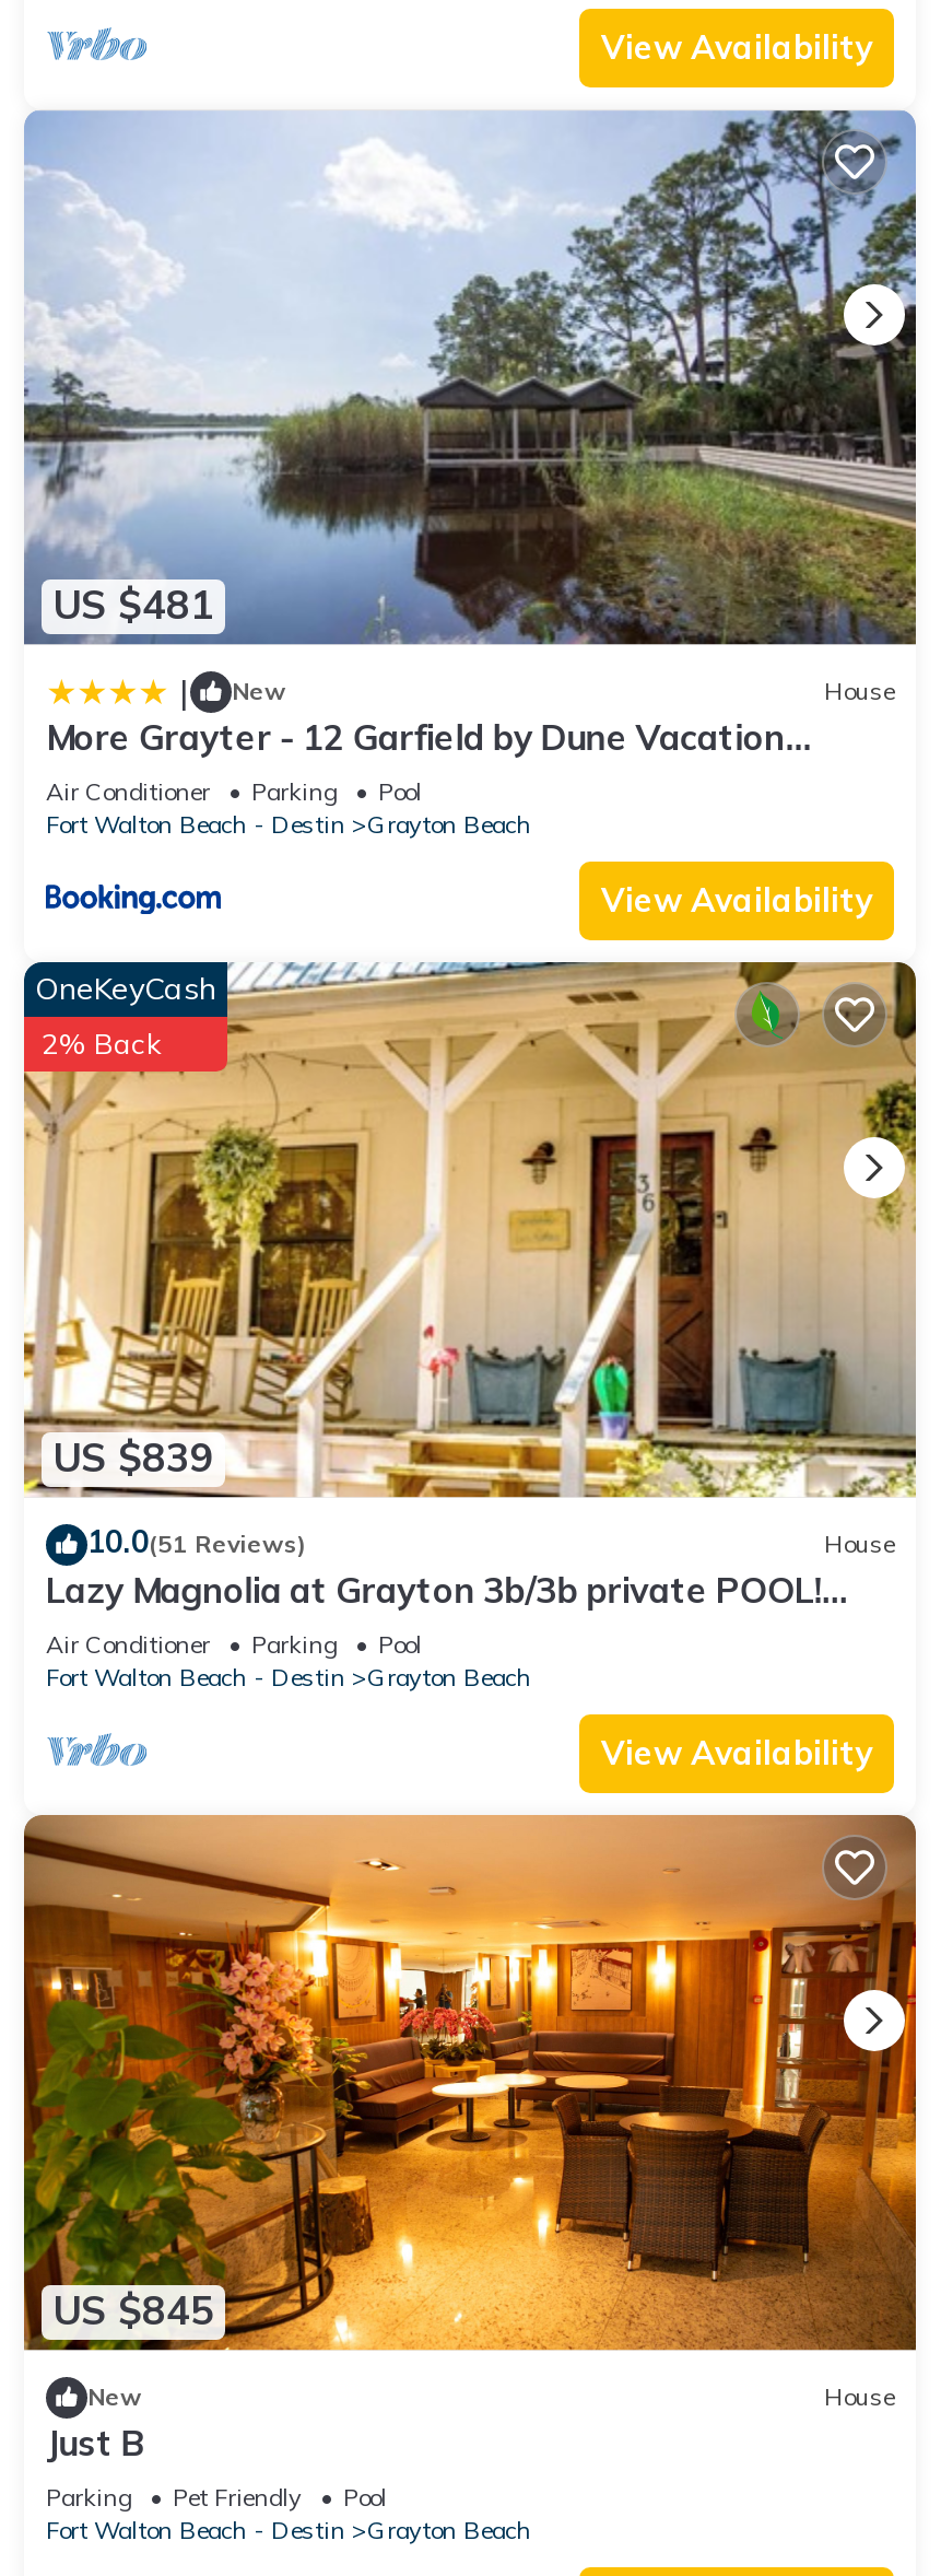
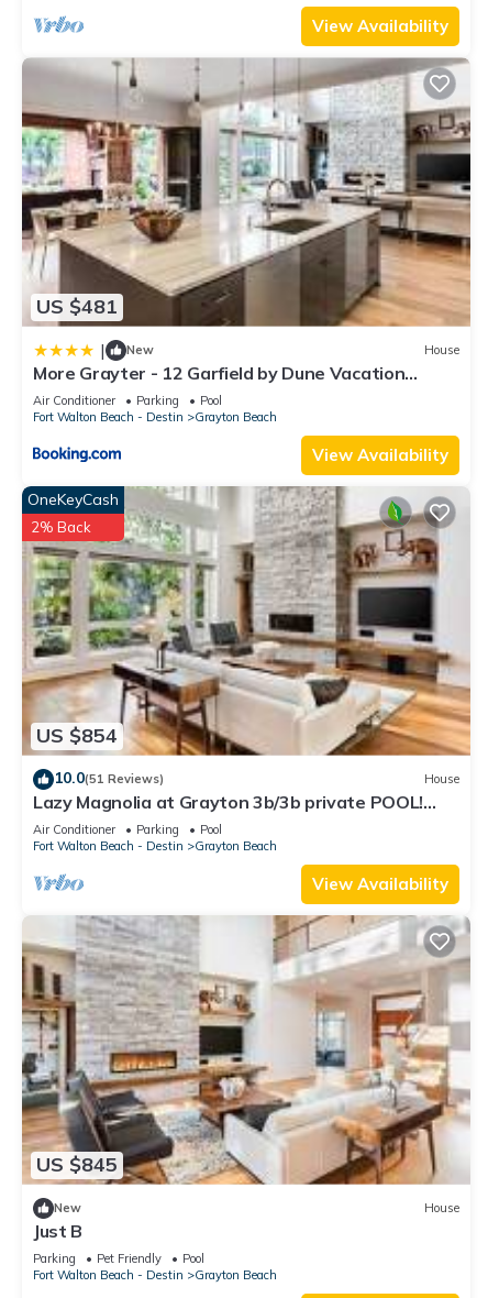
- [image]
+ [image]

- [image]
- US $839
+ [image]
+ US $854

- [image]
+ [image]
